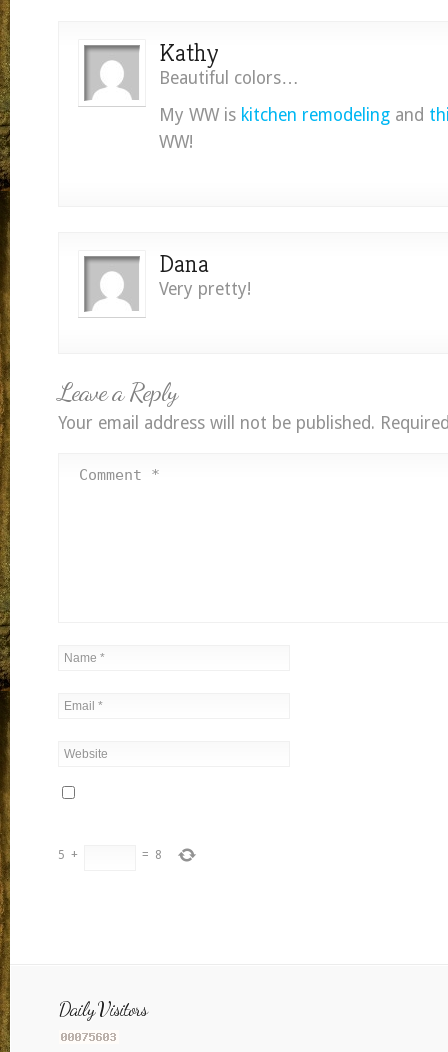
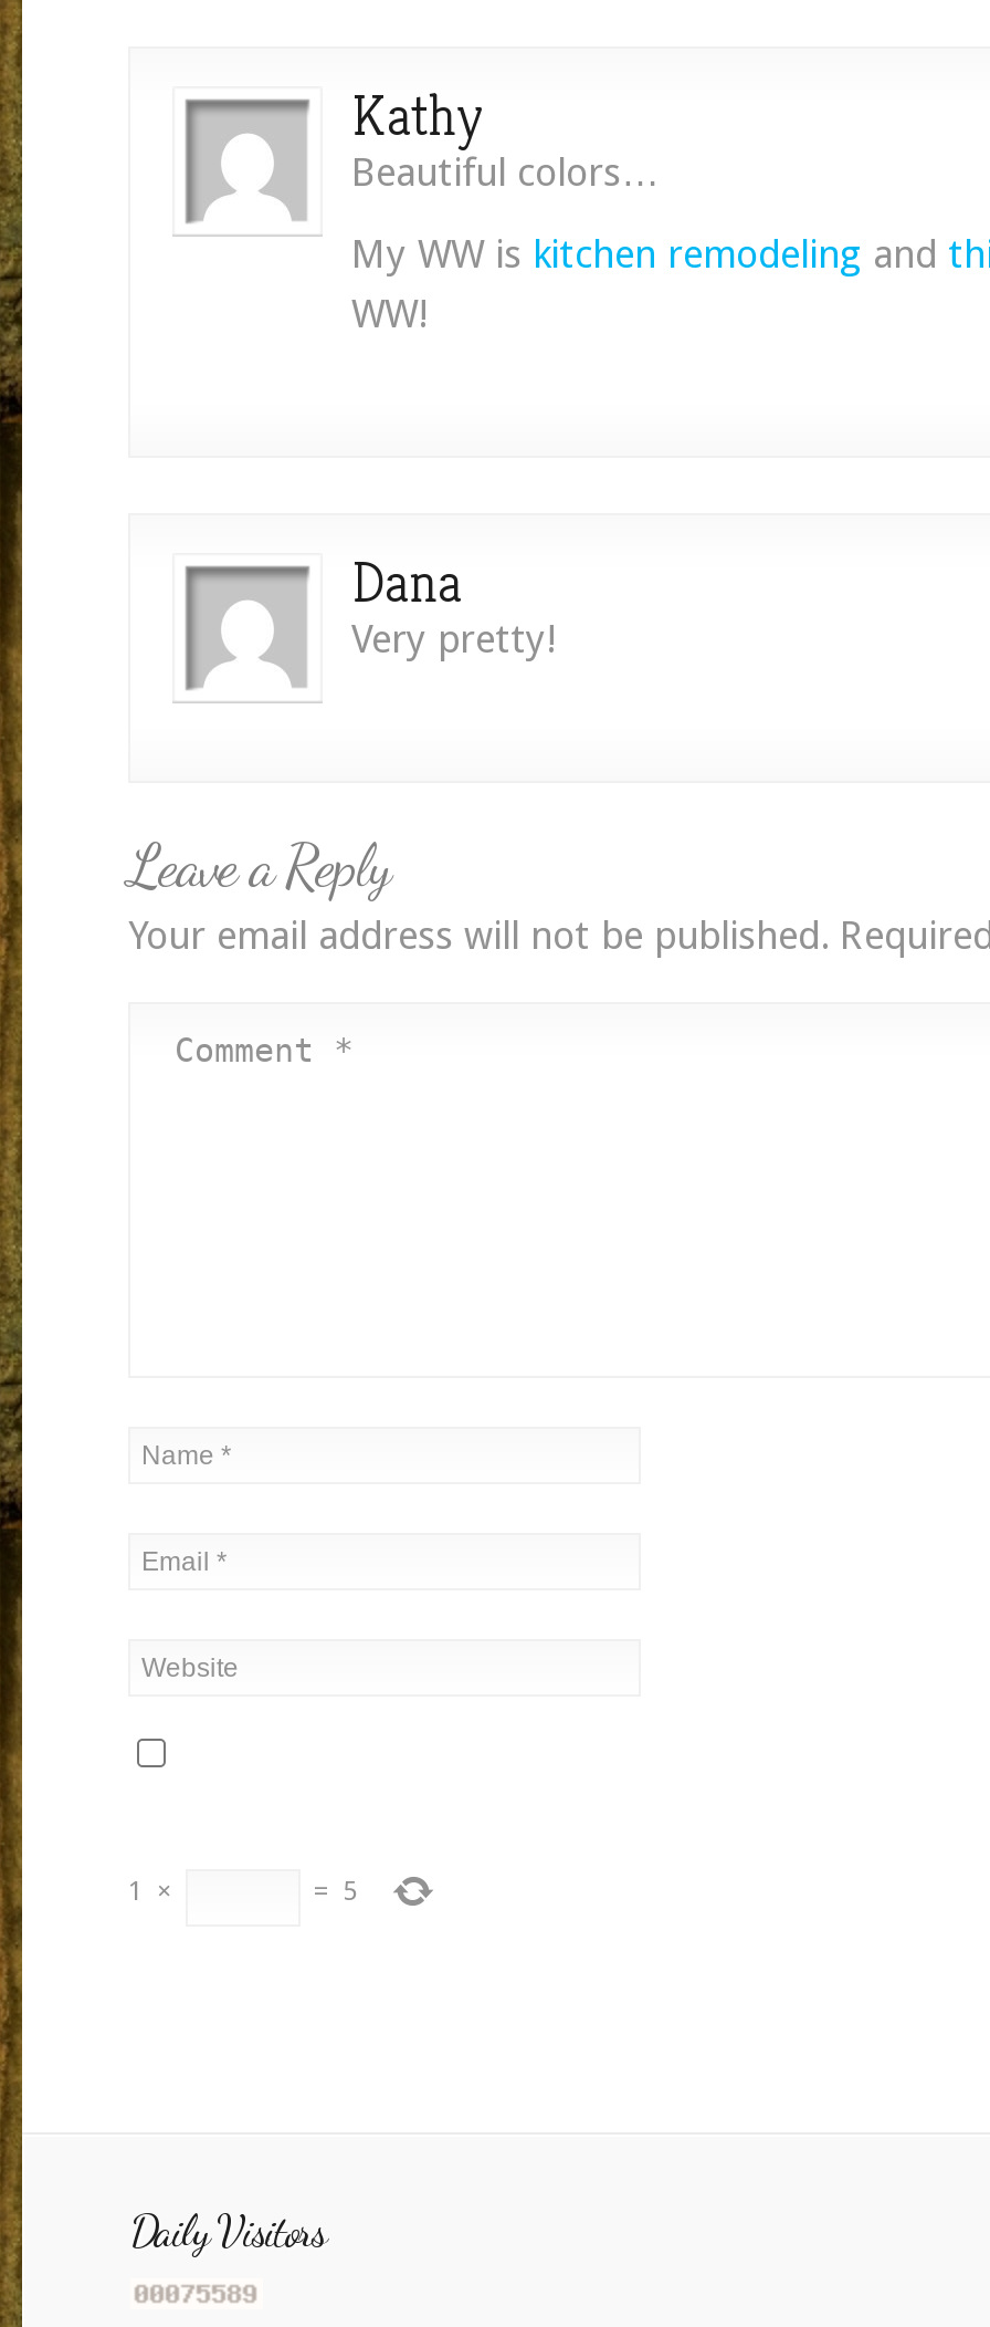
- 5 +
+ 1 ×

- = 8
+ = 5
